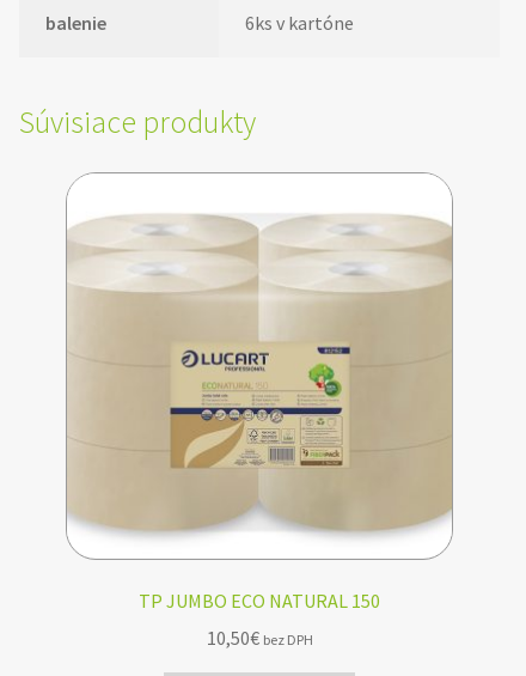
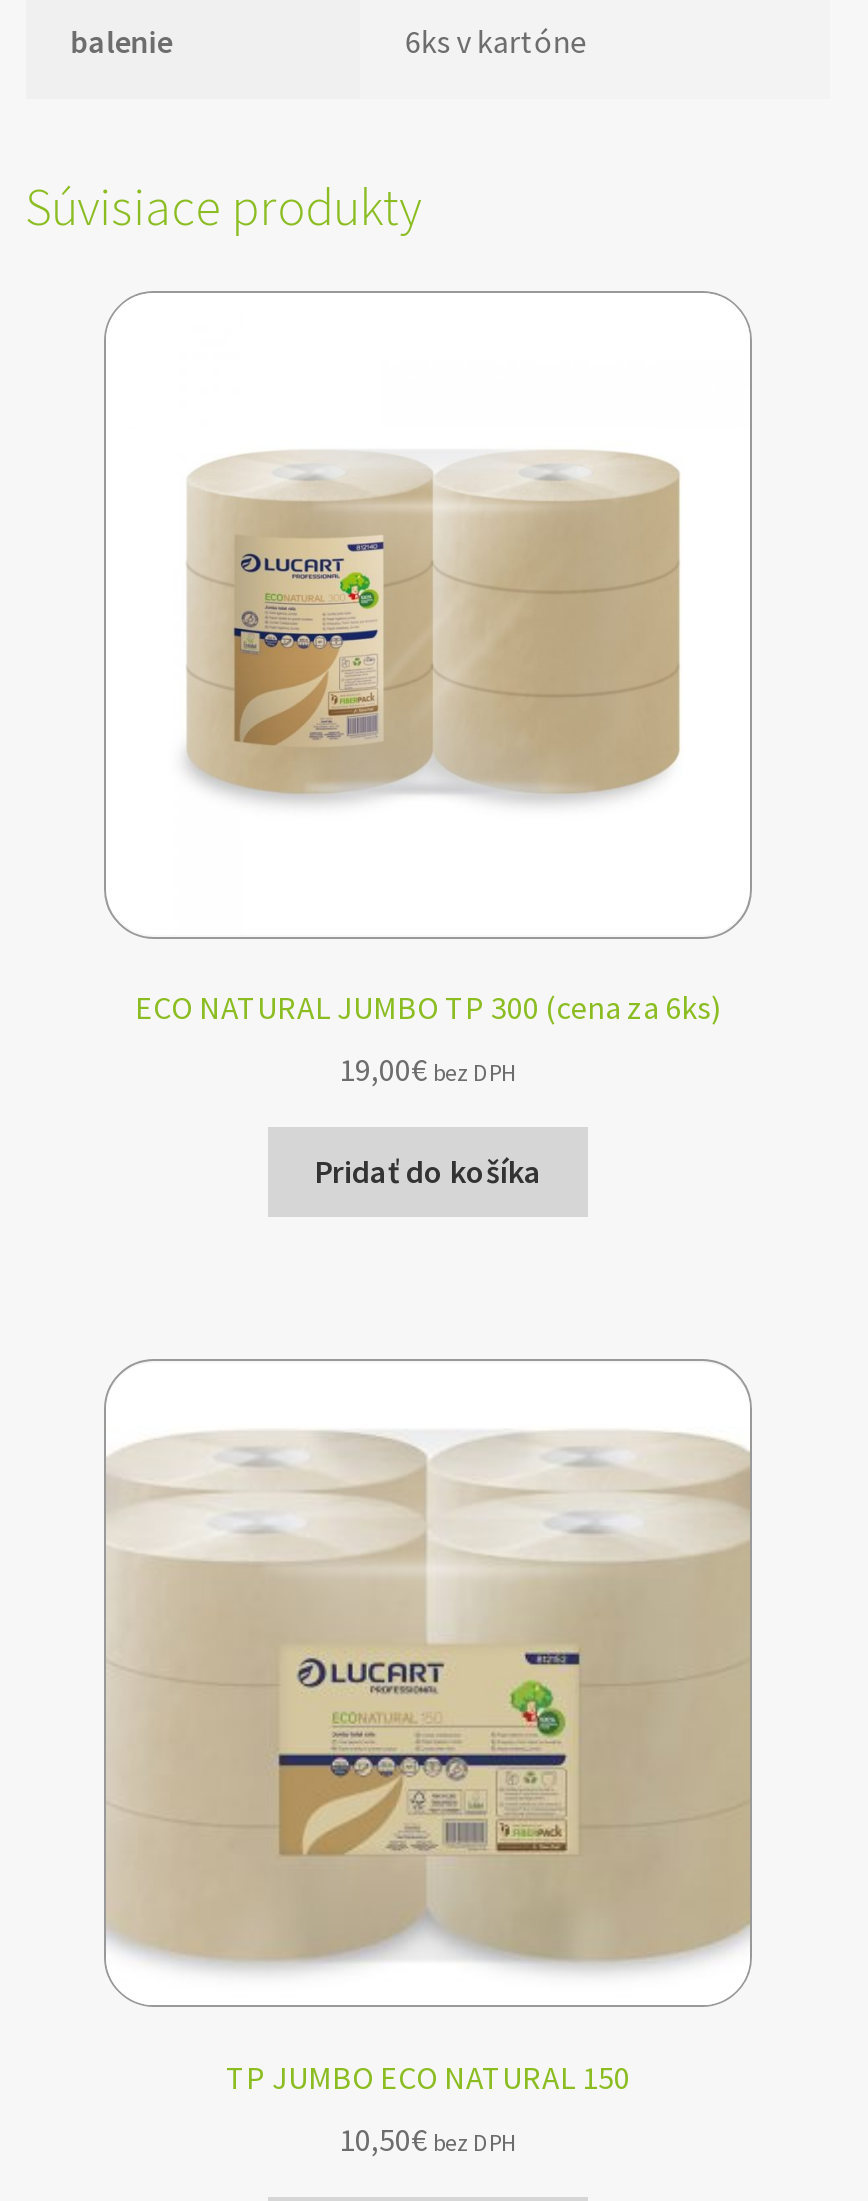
+ ECO NATURAL JUMBO TP 300 (cena za 6ks)
+ 19,00€ bez DPH
+ Pridať do košíka

+ [image]
